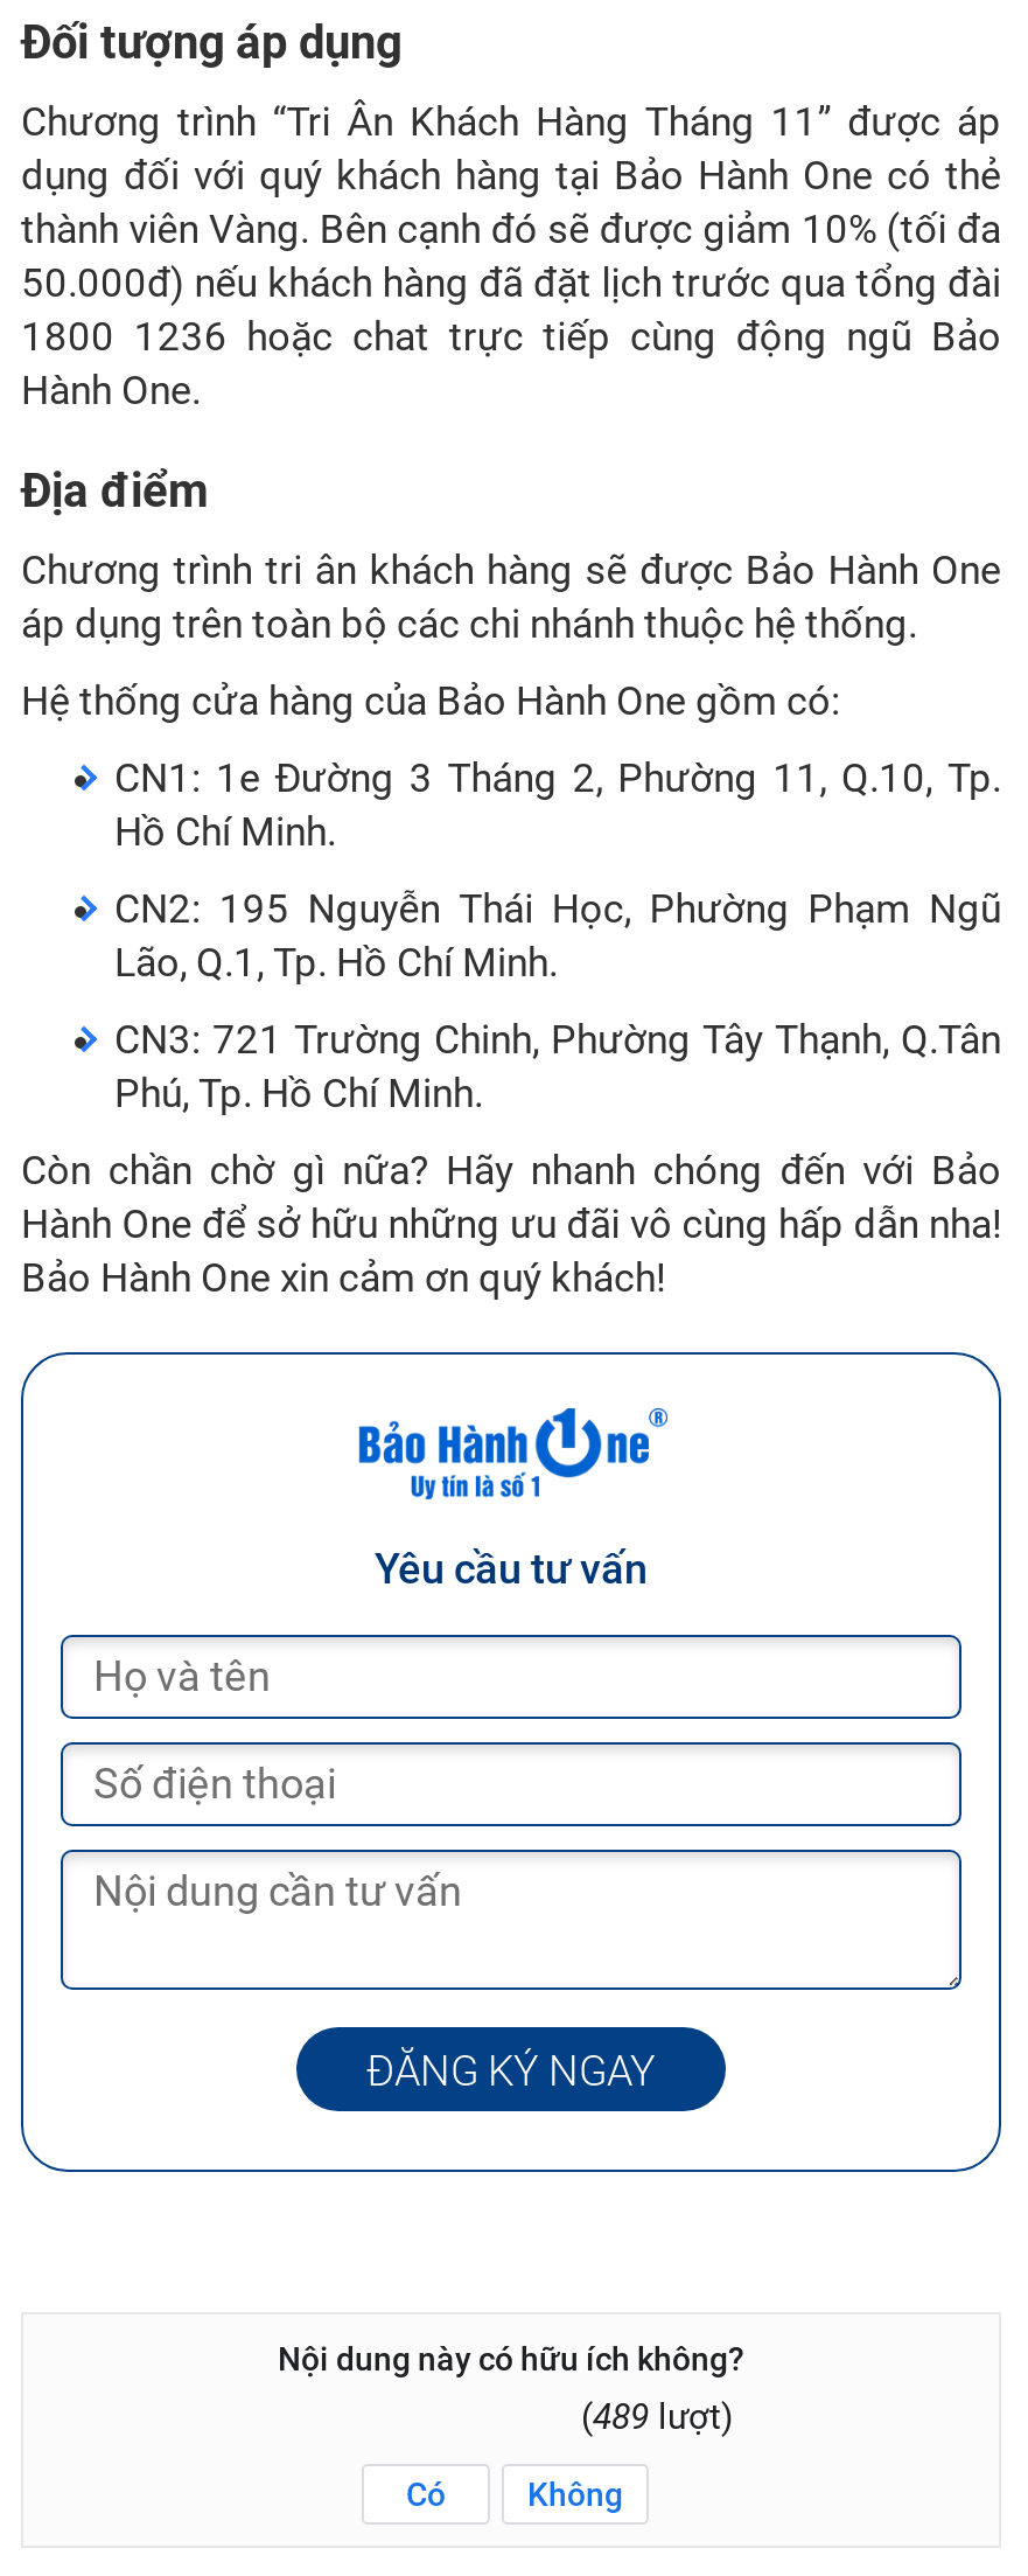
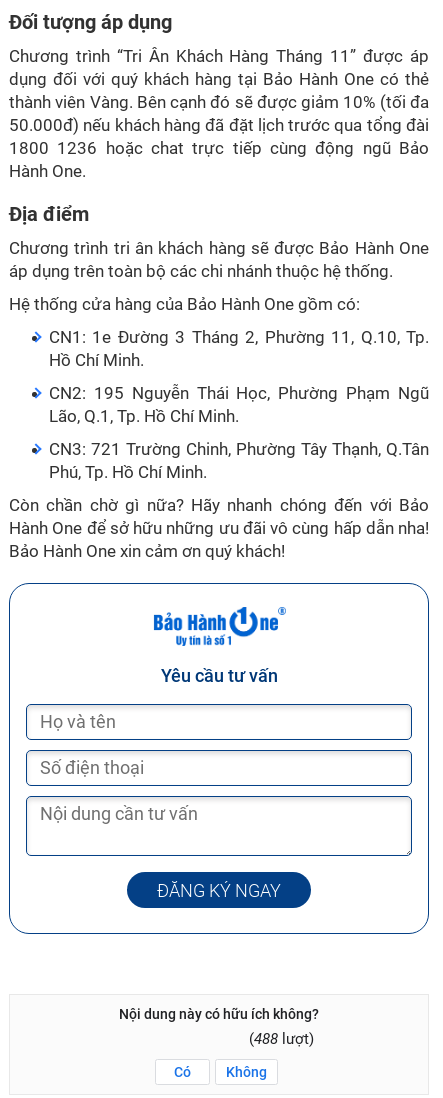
- (489 lượt)
+ (488 lượt)
